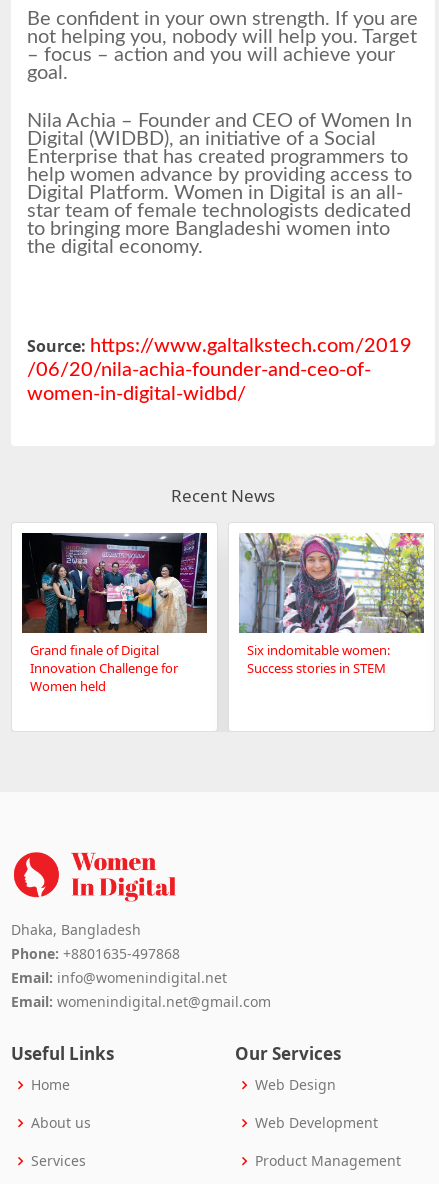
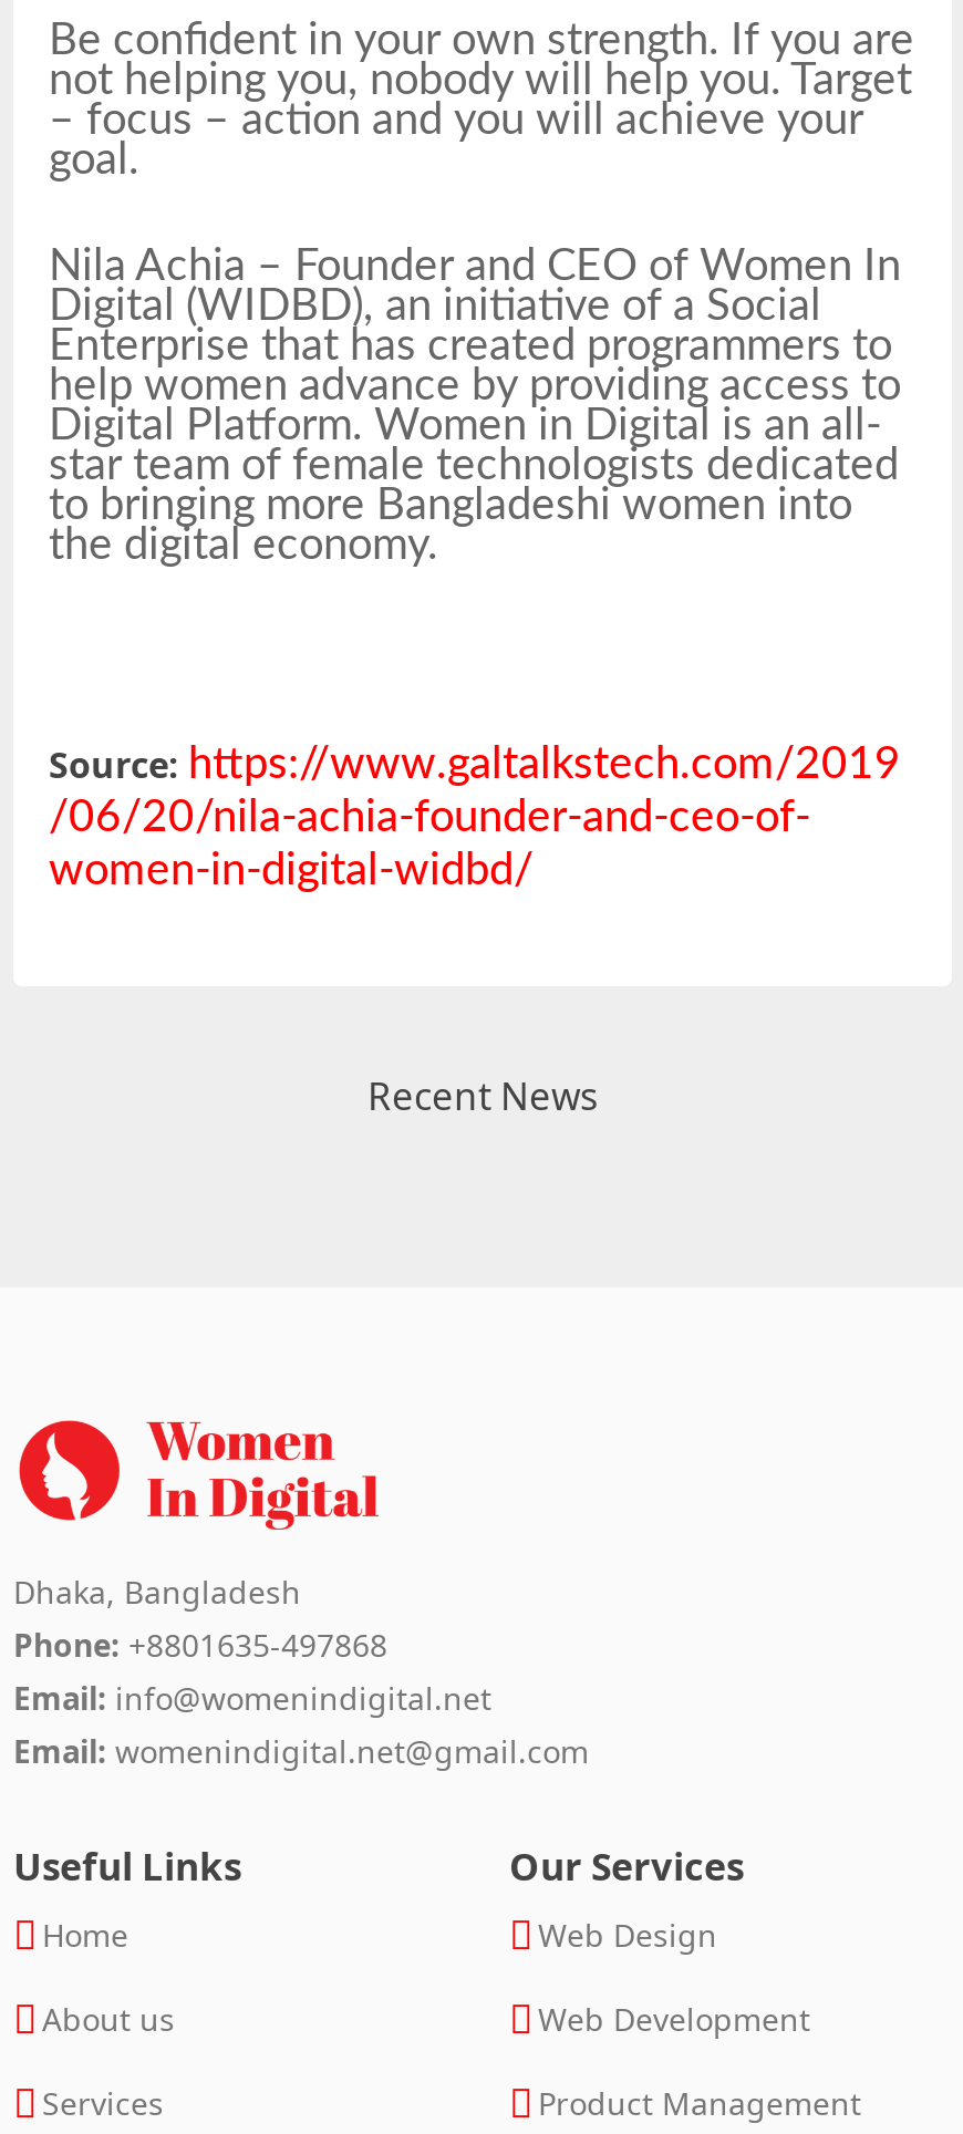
- [image]
- Grand finale of Digital
- Innovation Challenge for
- Women held

- [image]
- Six indomitable women:
- Success stories in STEM
